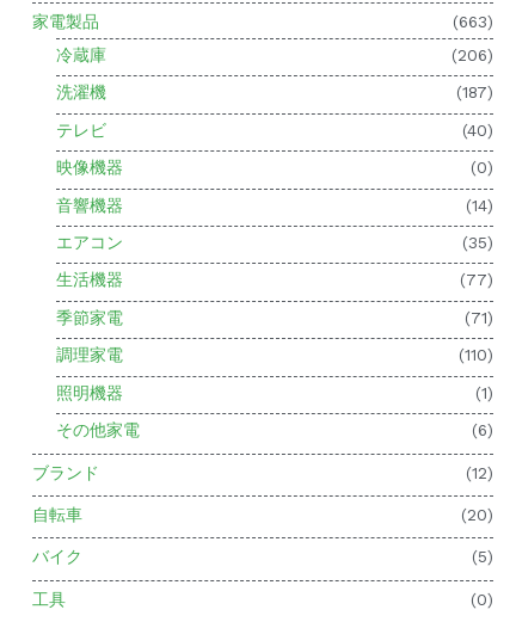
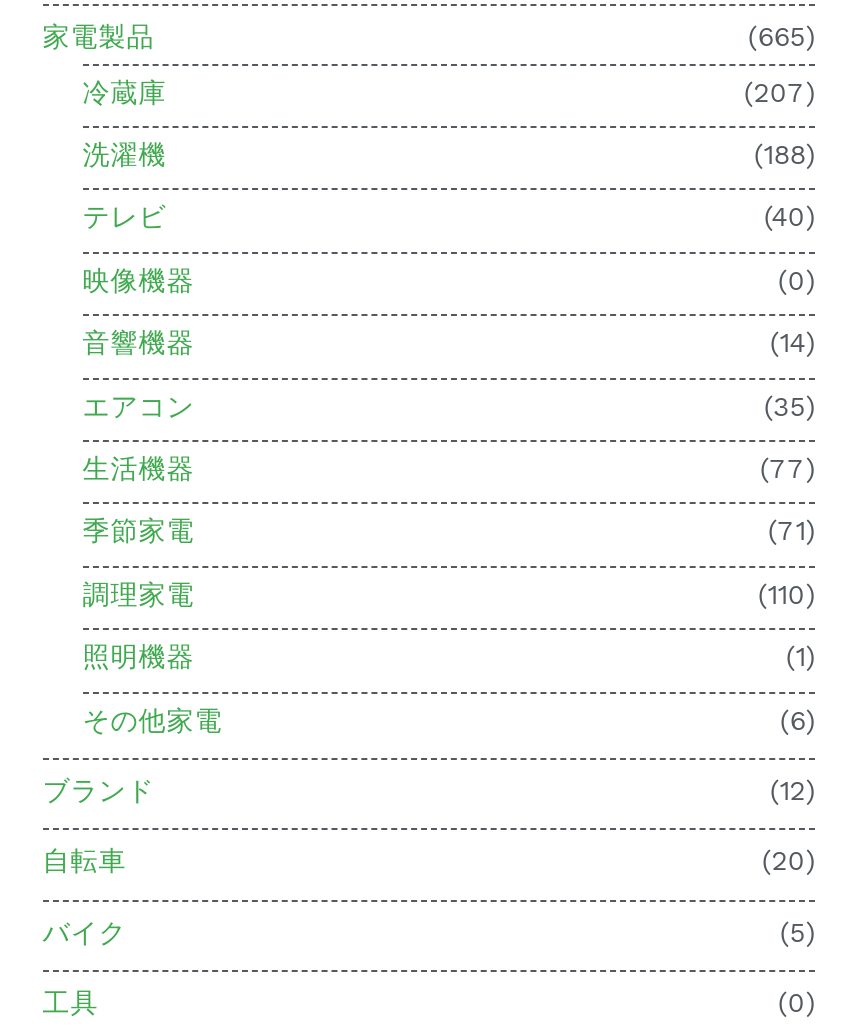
- (663)
+ (665)

- (206)
+ (207)

- (187)
+ (188)
